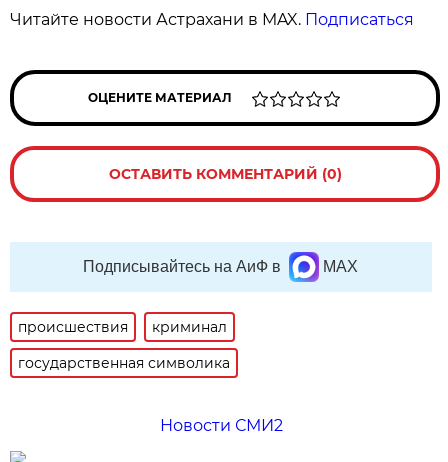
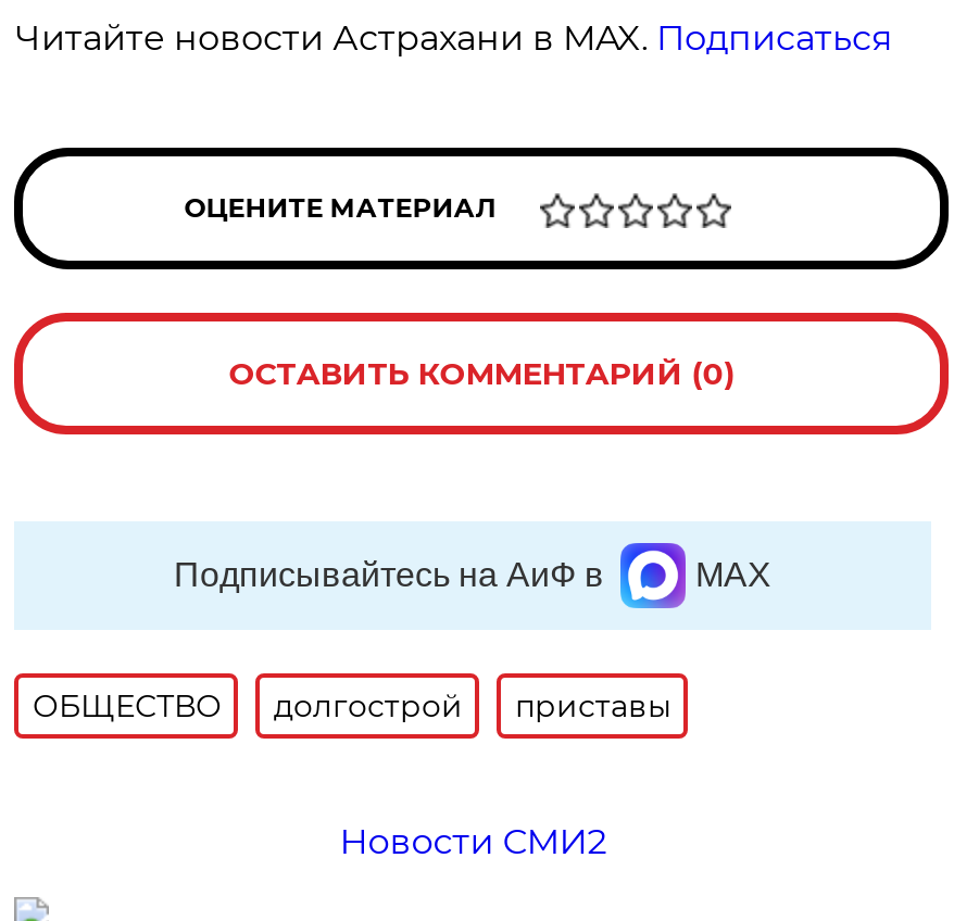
- происшествия
- криминал
- государственная символика
+ ОБЩЕСТВО
+ долгострой
+ приставы
